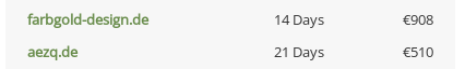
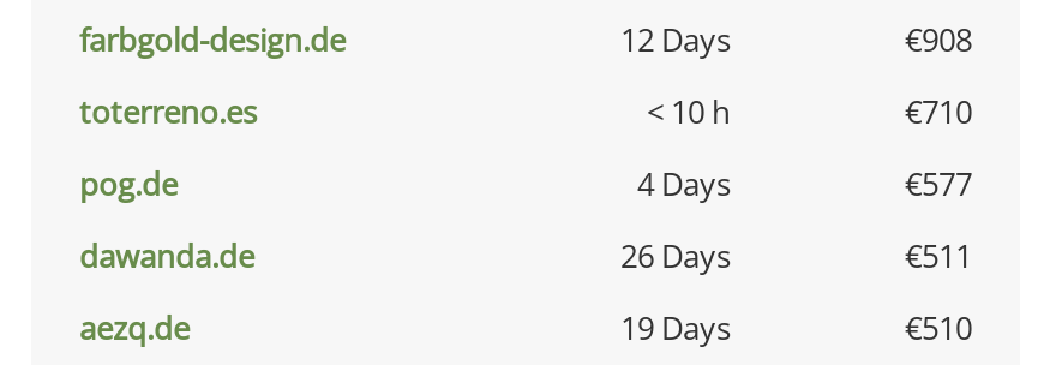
- 14 Days
+ 12 Days

+ toterreno.es
+ < 10 h
+ €710
+ pog.de
+ 4 Days
+ €577
+ dawanda.de
+ 26 Days
+ €511

- 21 Days
+ 19 Days
